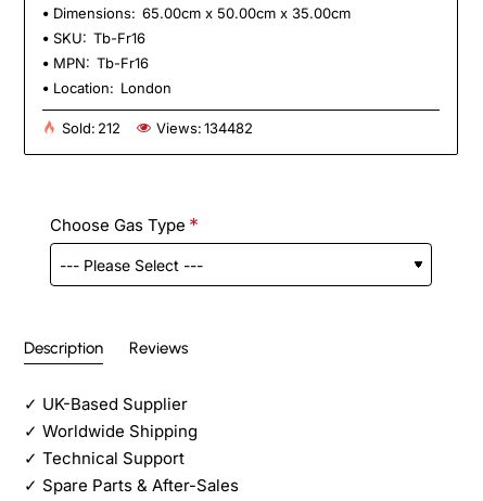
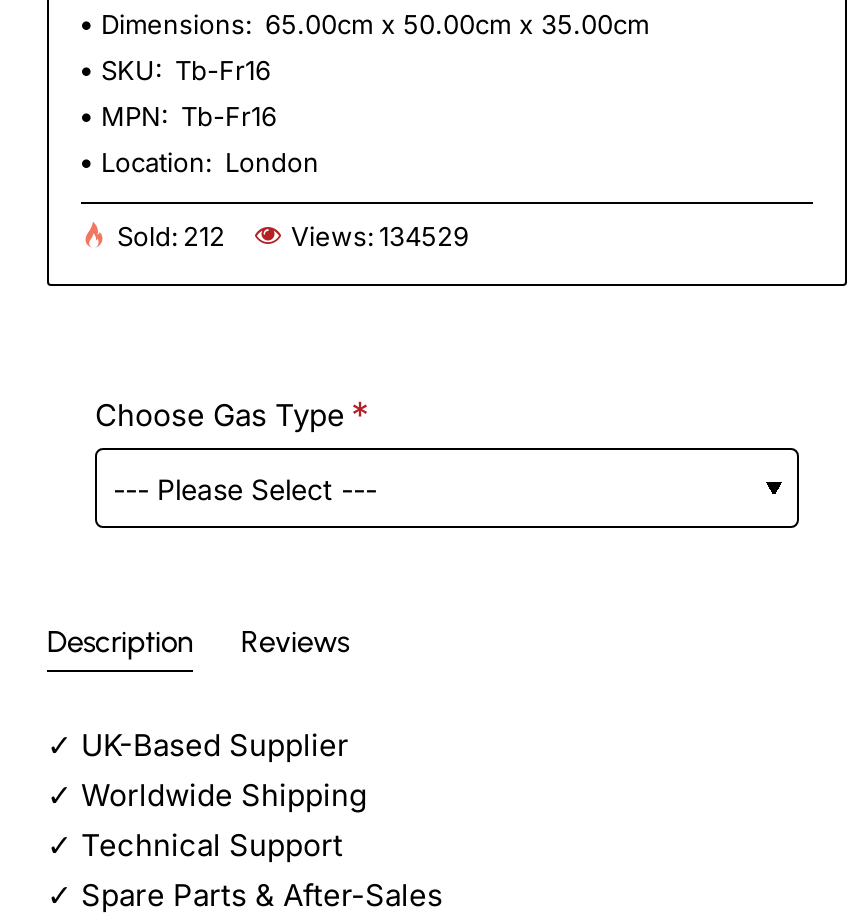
- Views: 134482
+ Views: 134529
